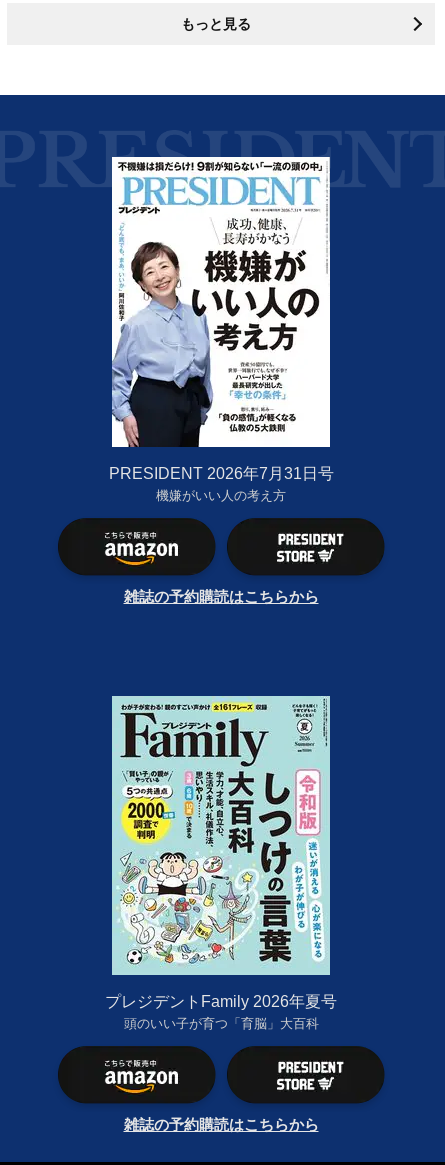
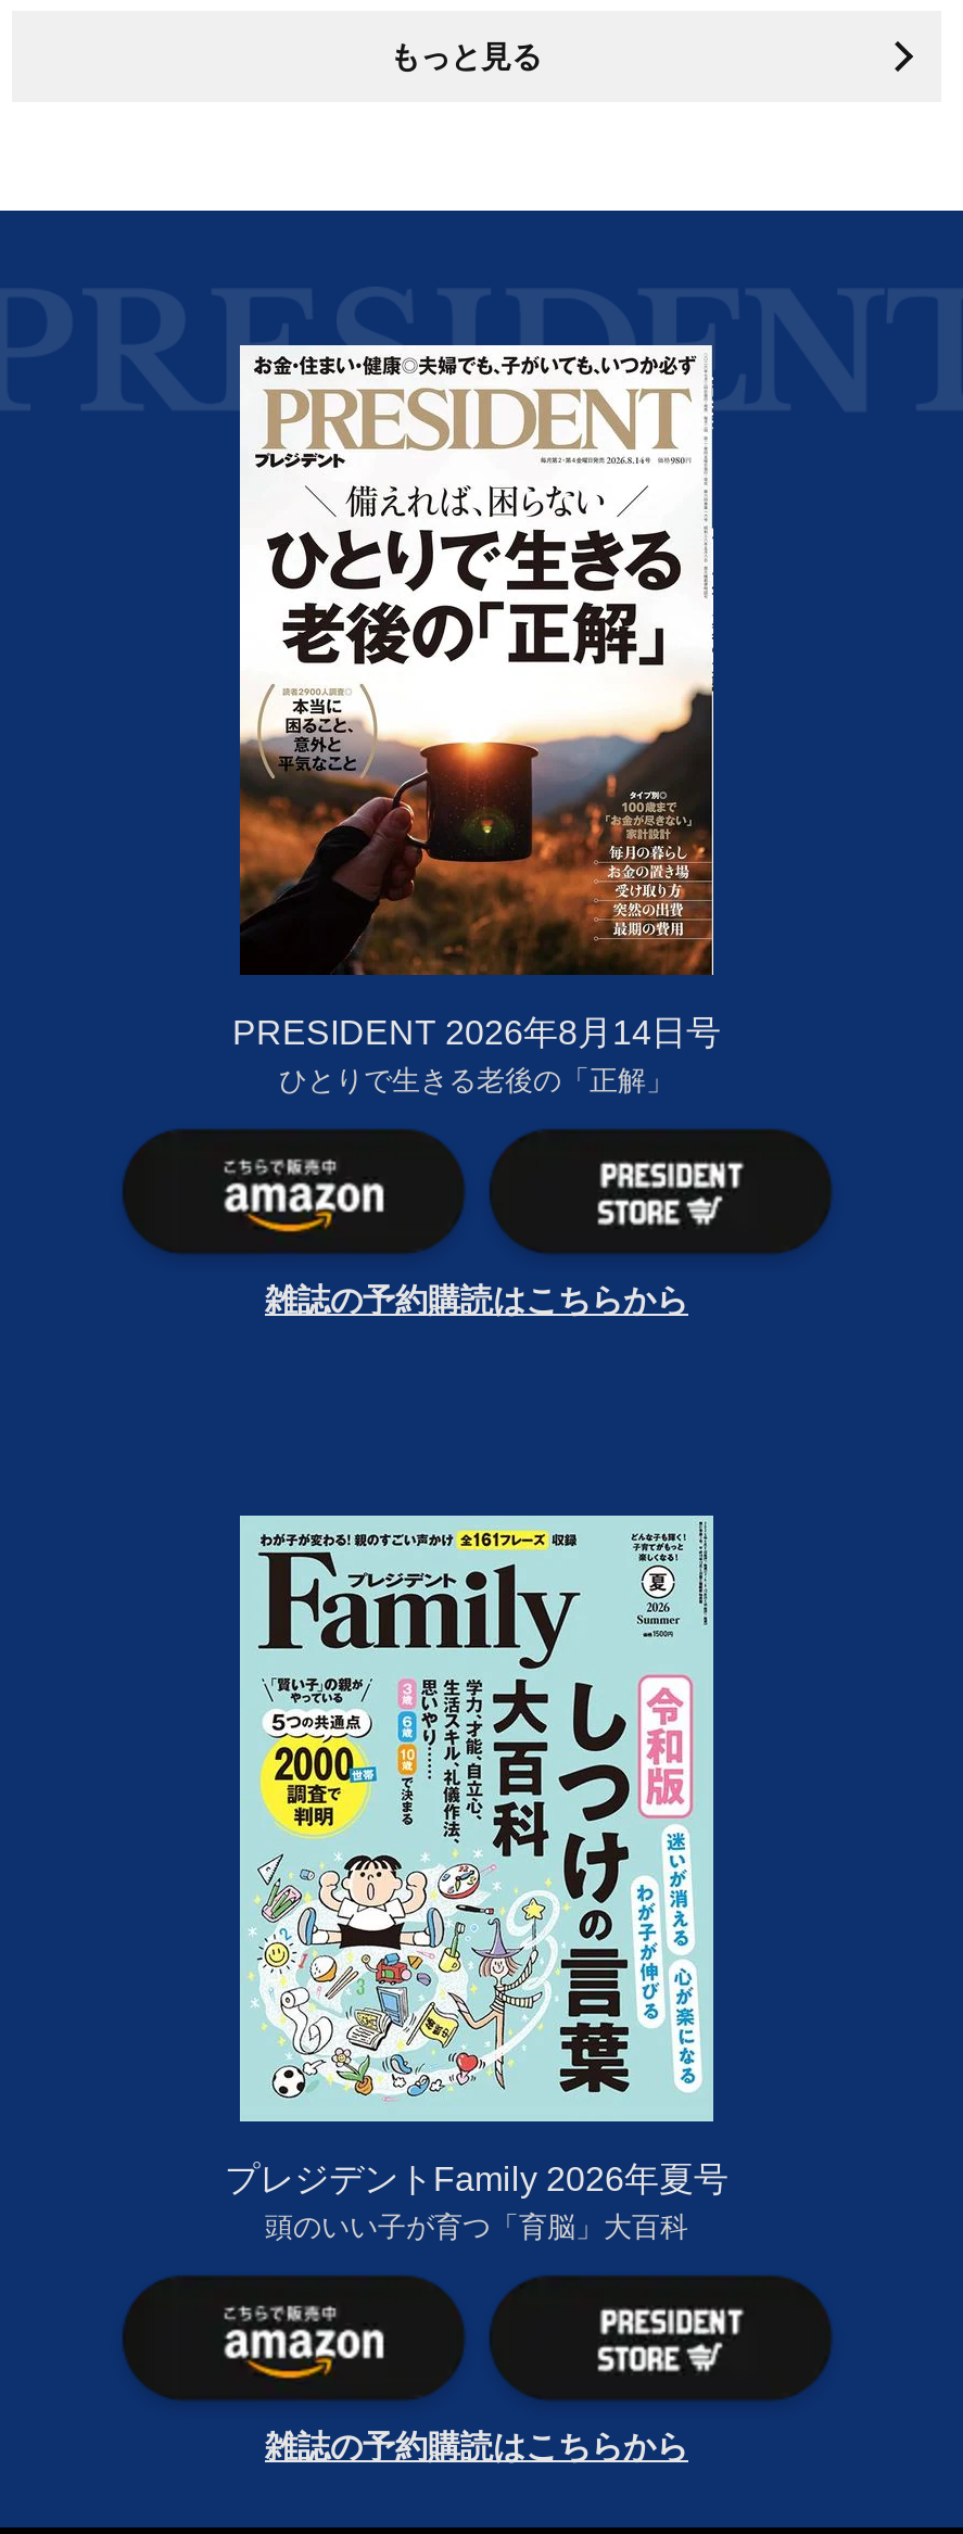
- [image]
- PRESIDENT 2026年7月31日号
- 機嫌がいい人の考え方
+ [image]
+ PRESIDENT 2026年8月14日号
+ ひとりで生きる老後の「正解」
